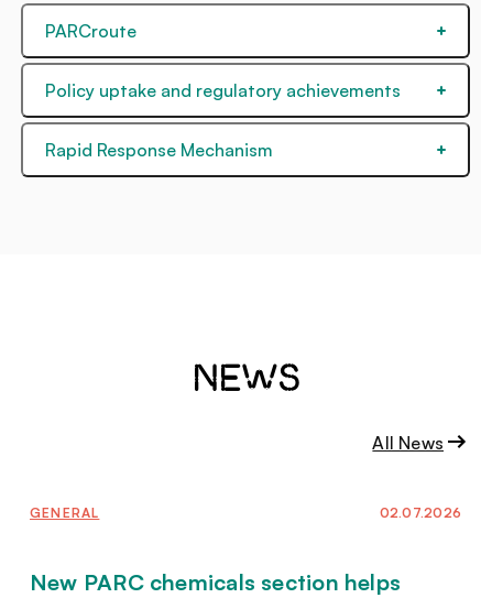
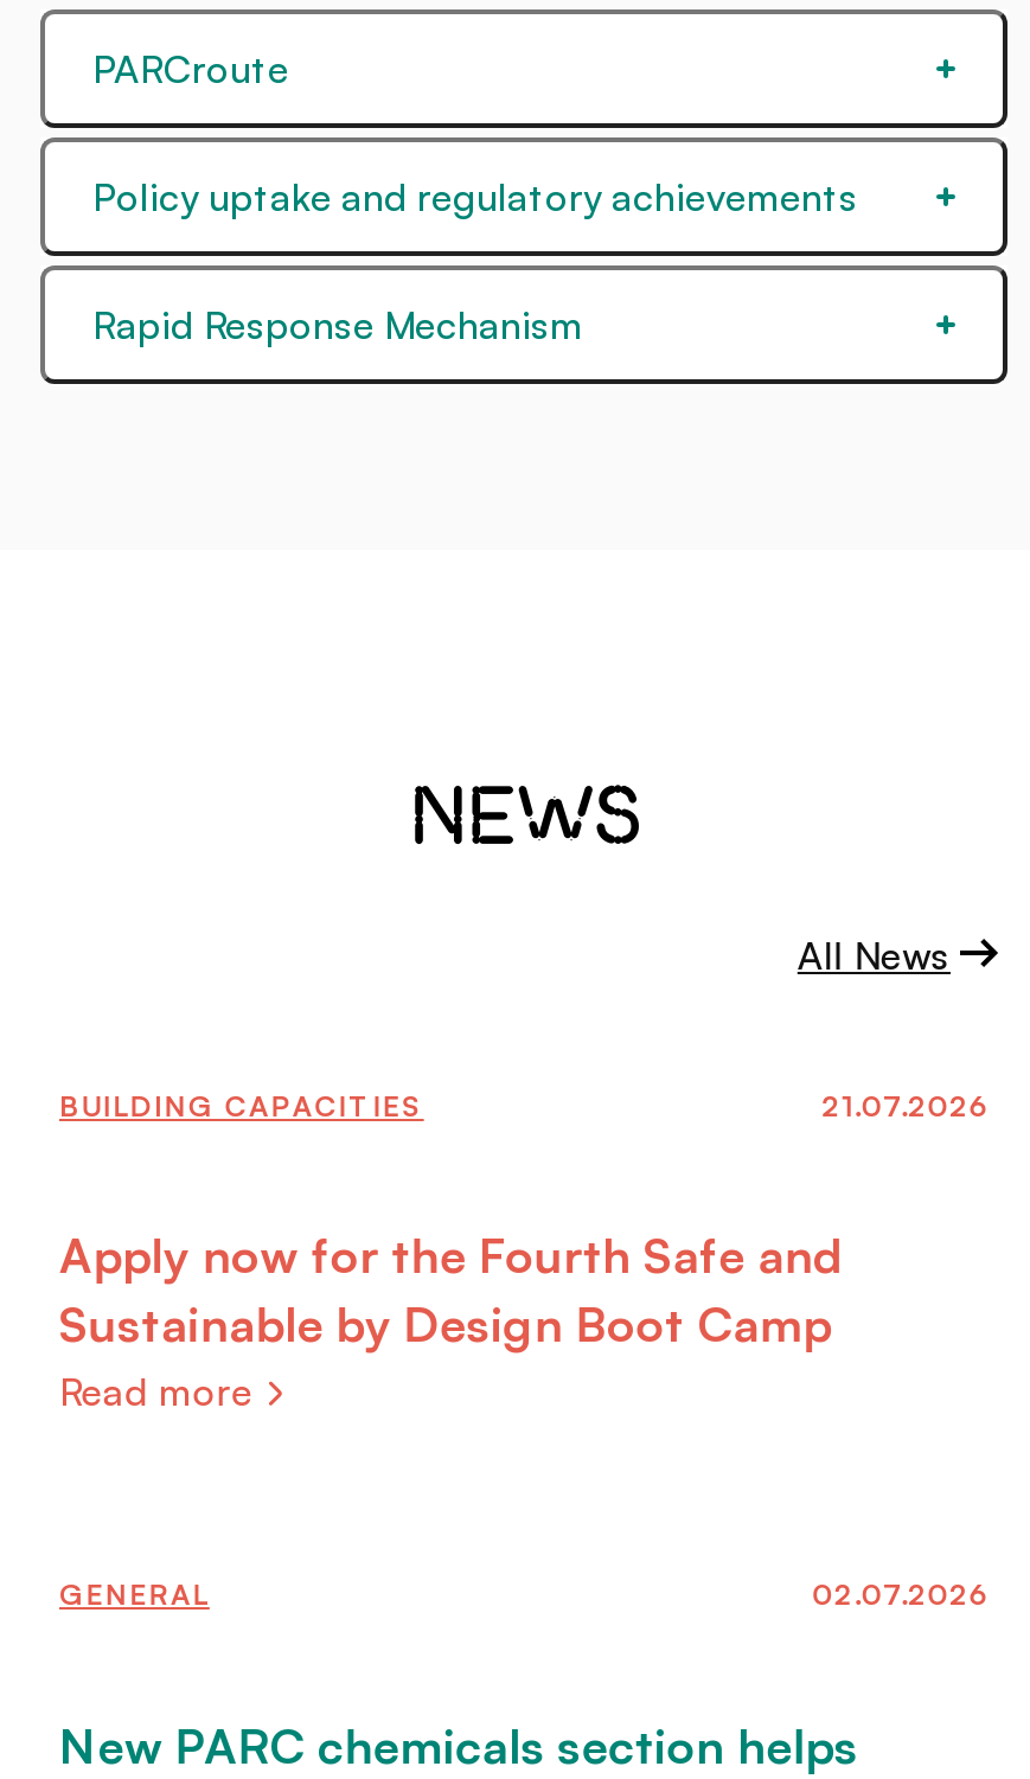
+ BUILDING CAPACITIES
+ 21.07.2026
+ Apply now for the Fourth Safe and
+ Sustainable by Design Boot Camp
+ Read more
